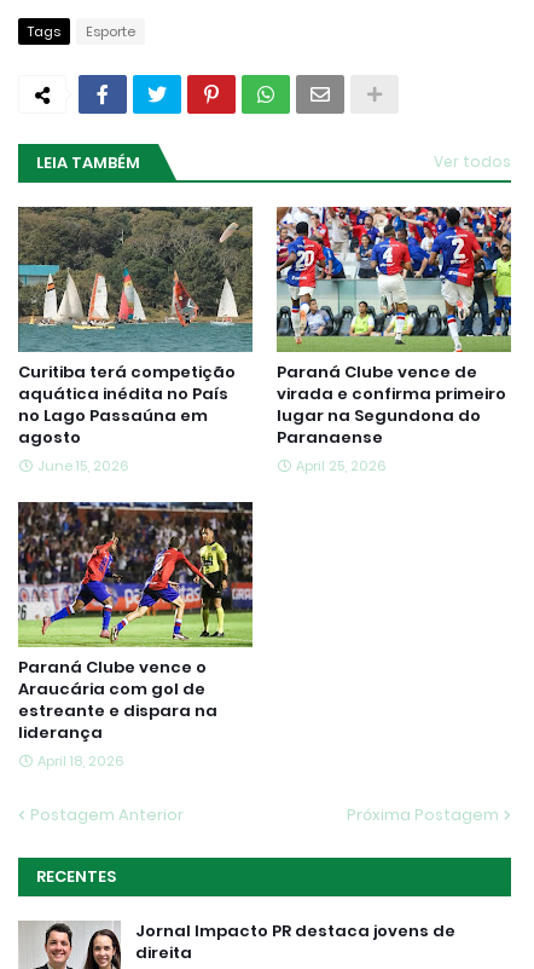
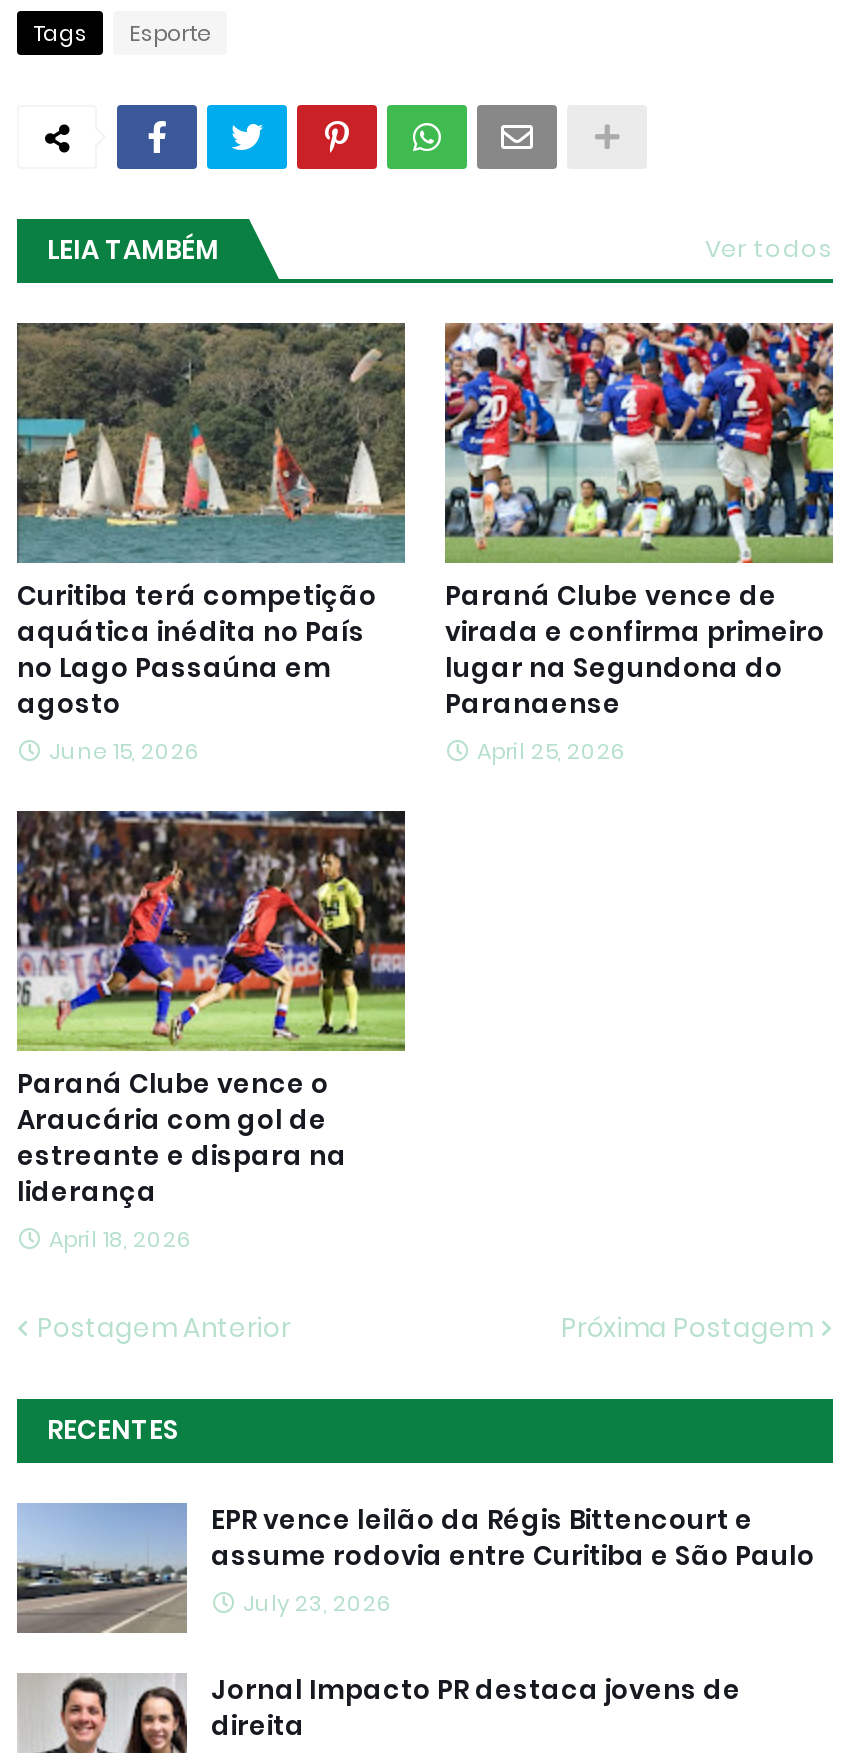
+ [image]
+ EPR vence leilão da Régis Bittencourt e
+ assume rodovia entre Curitiba e São Paulo
+ July 23, 2026
